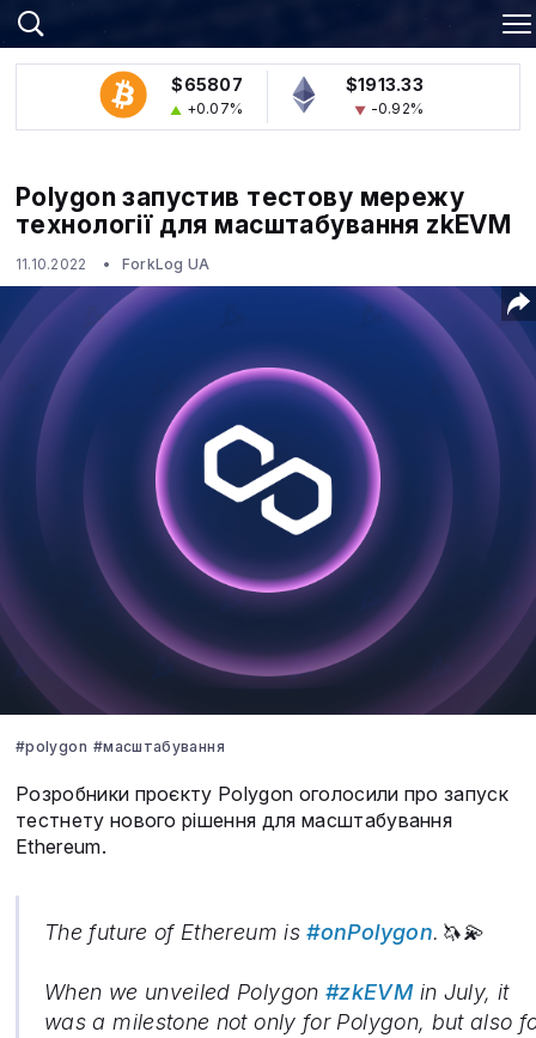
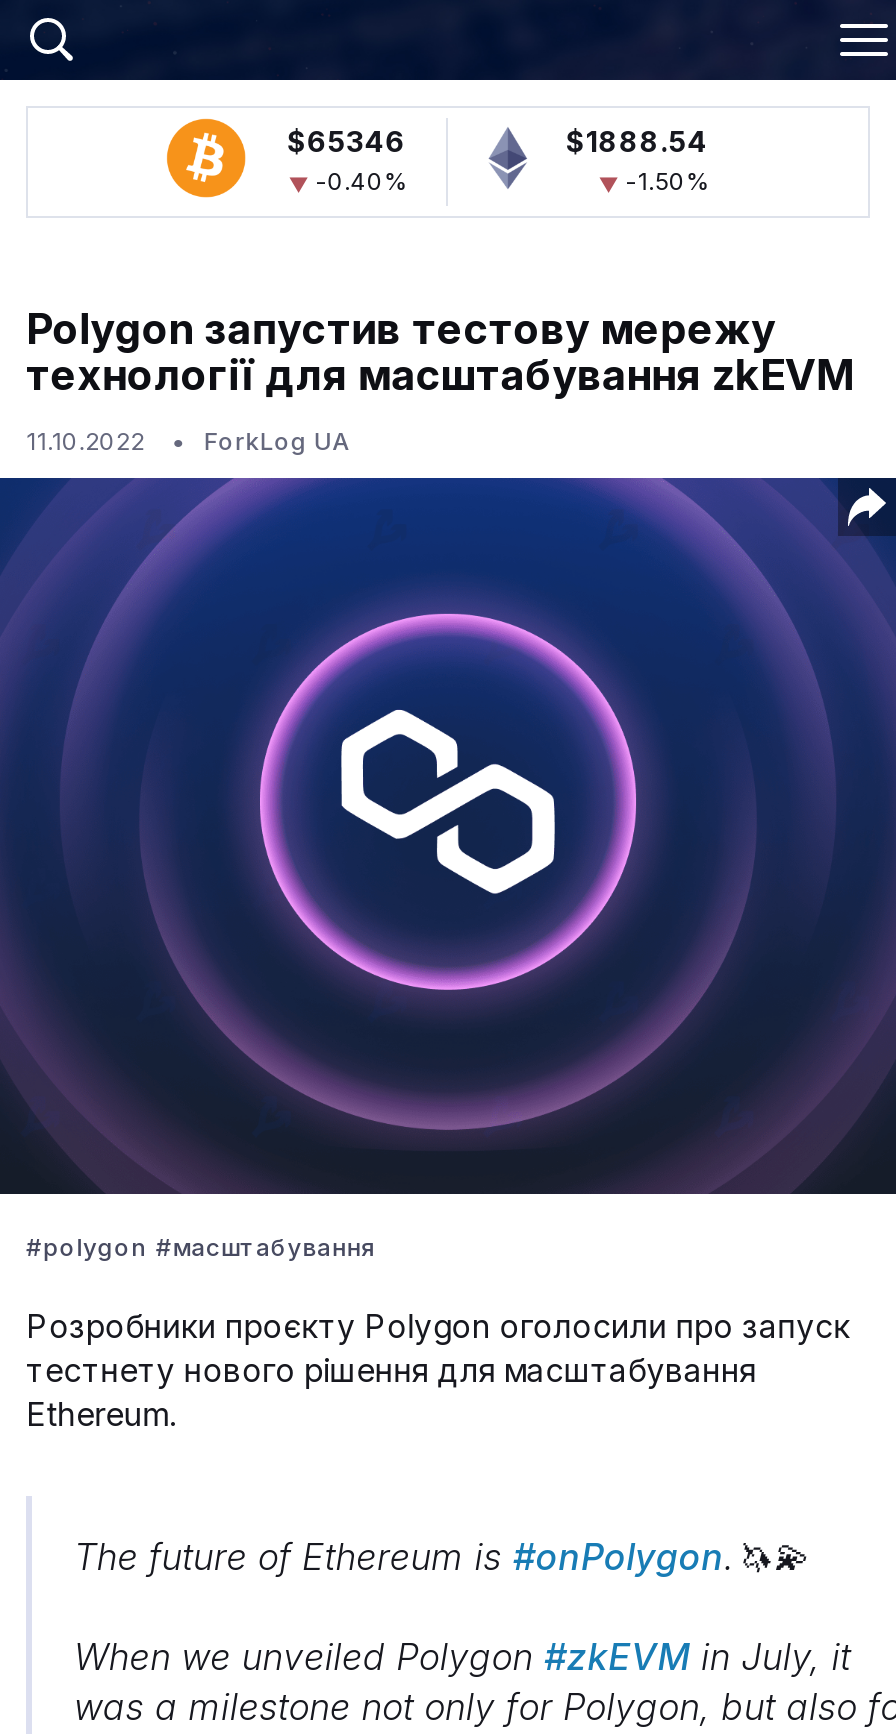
- $65807
+ $65346

- $1913.33
+ $1888.54

- +0.07%
+ -0.40%

- -0.92%
+ -1.50%
